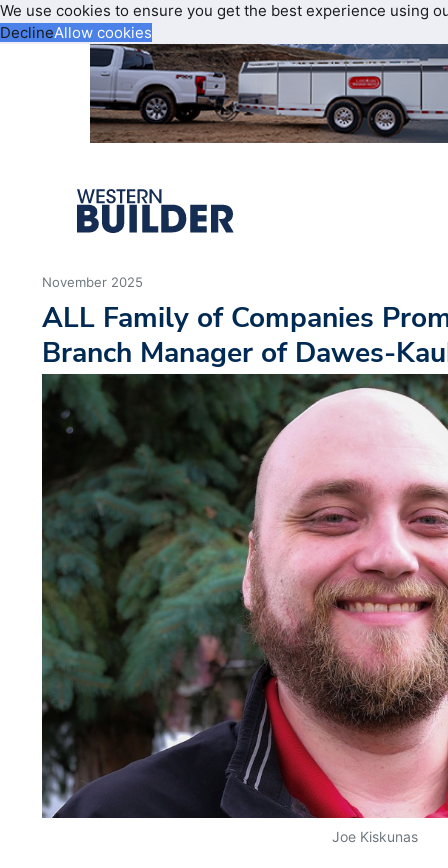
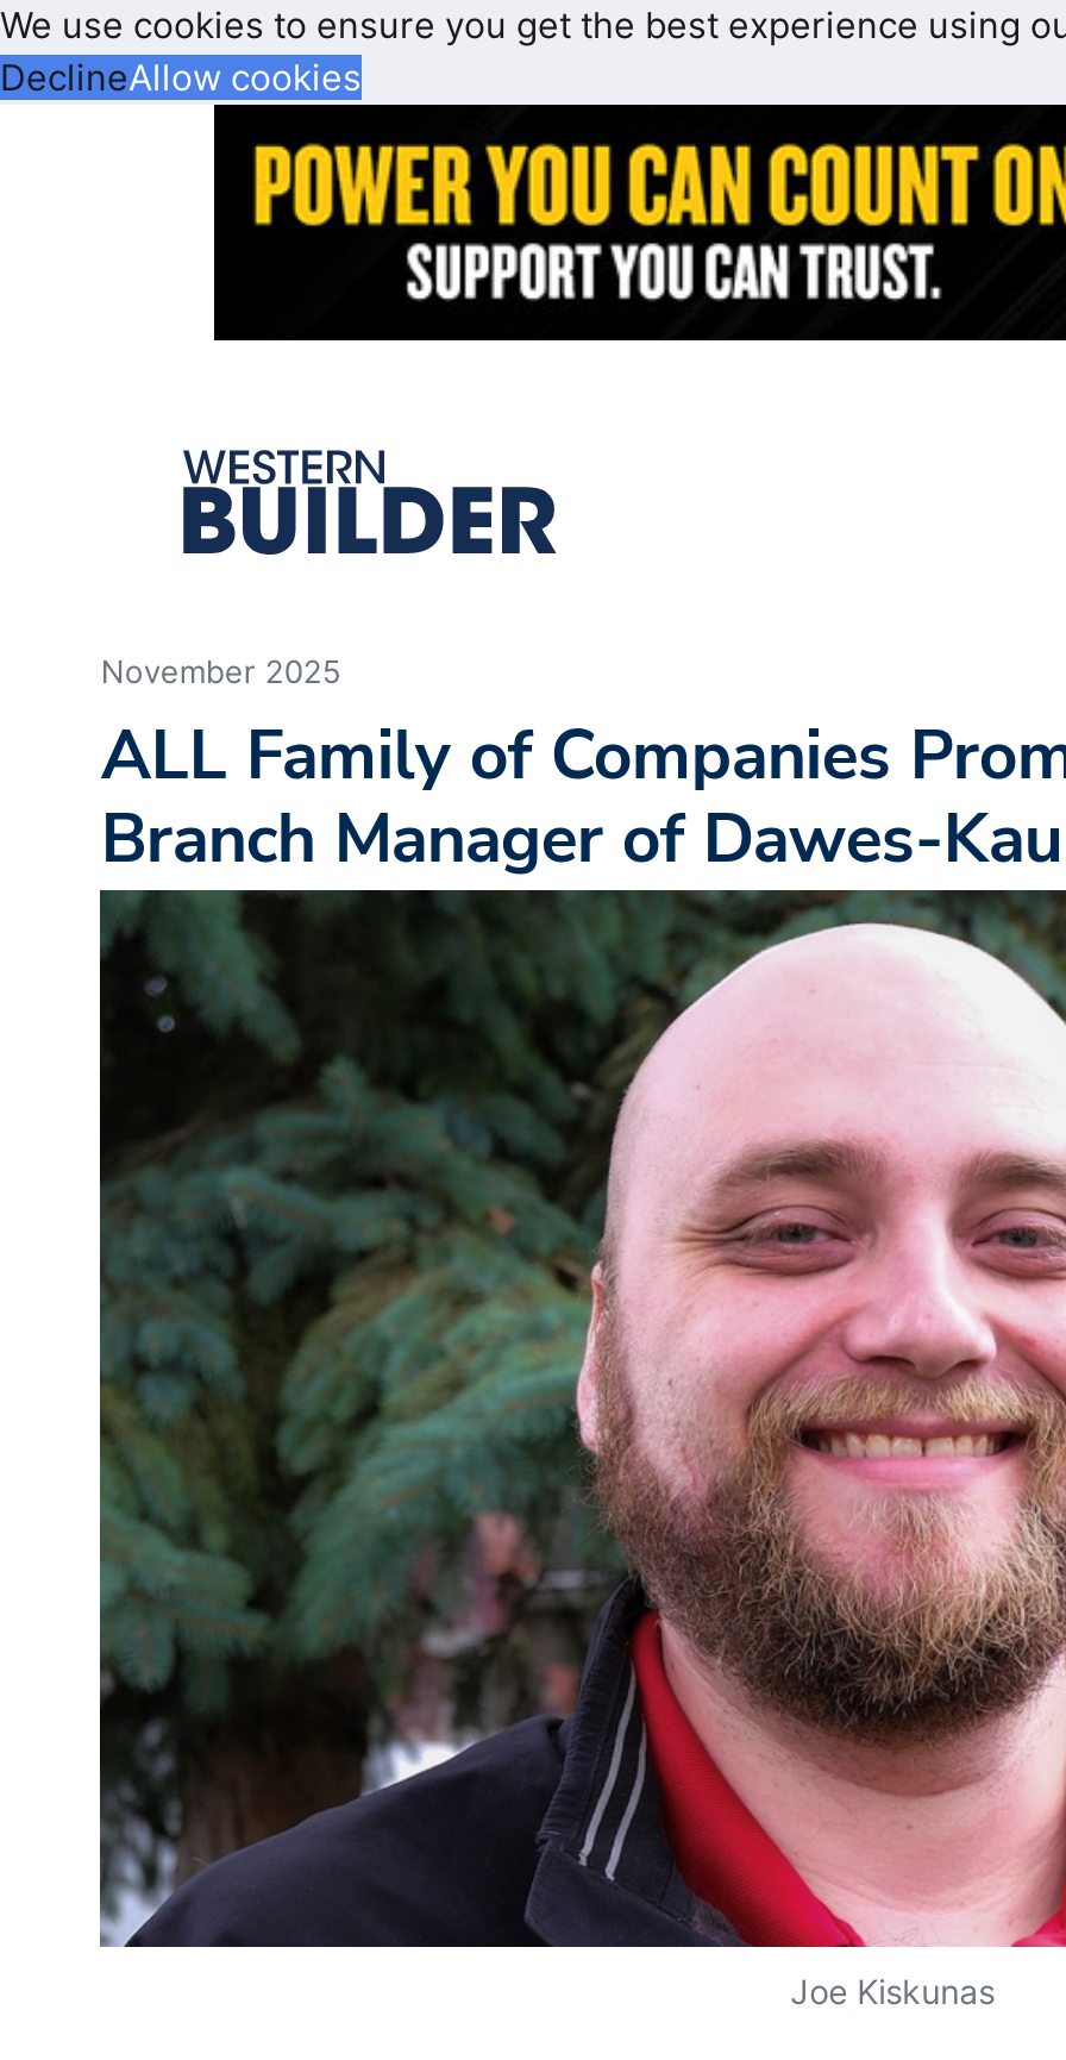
- [image]
+ [image]
